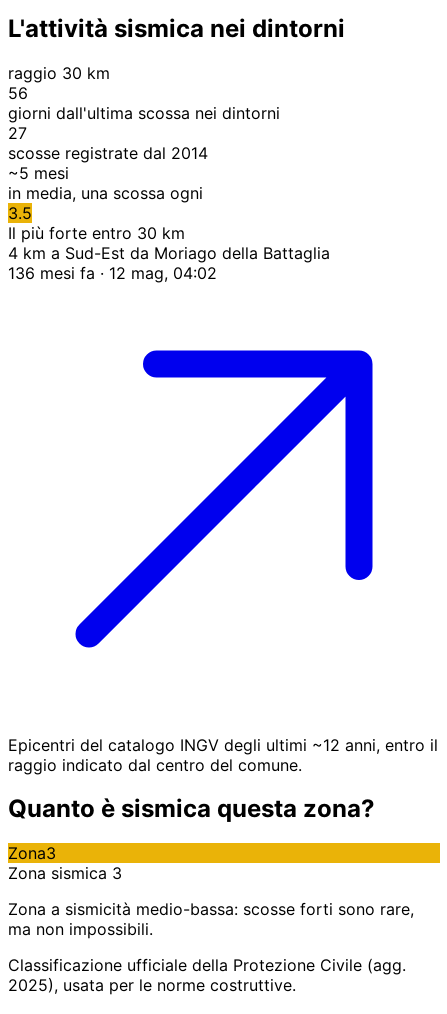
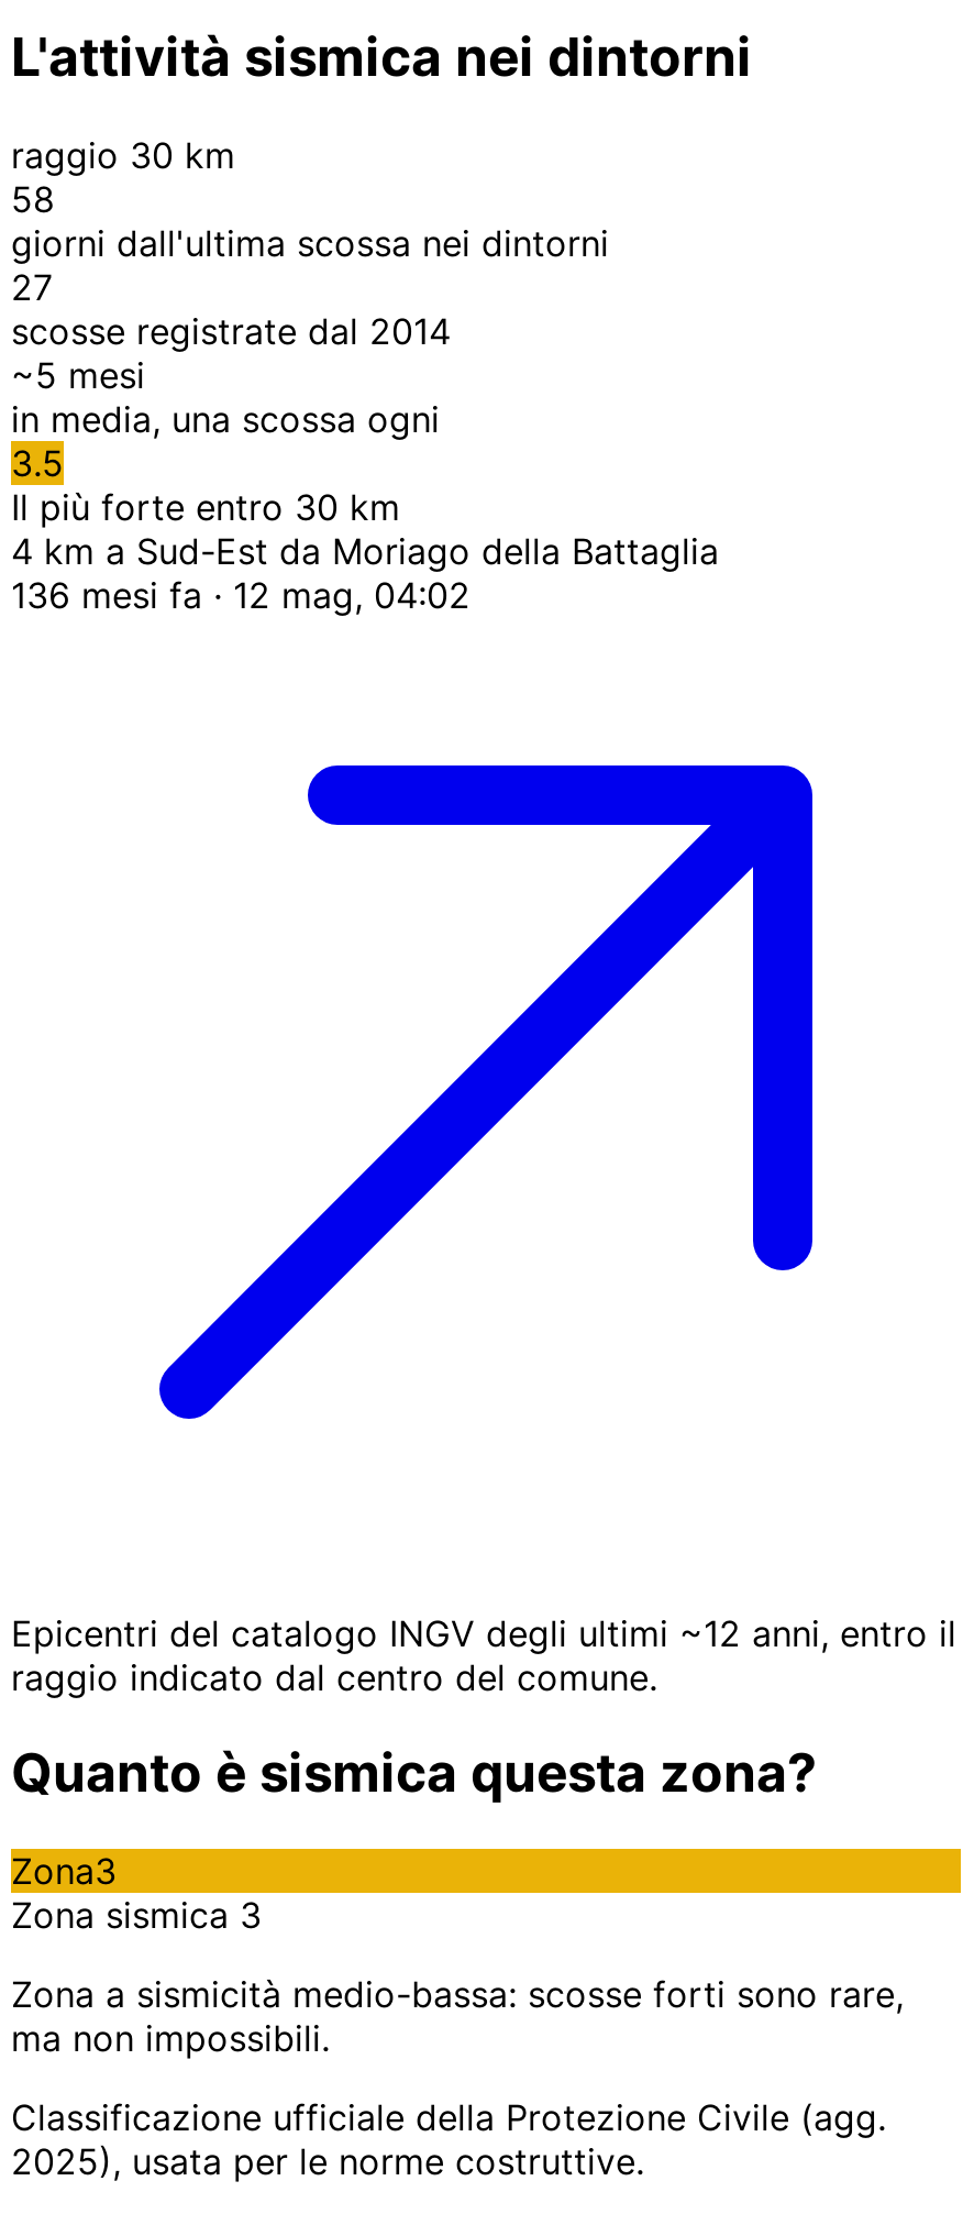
- 56
+ 58
